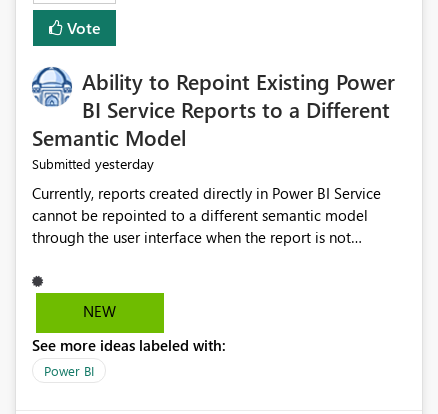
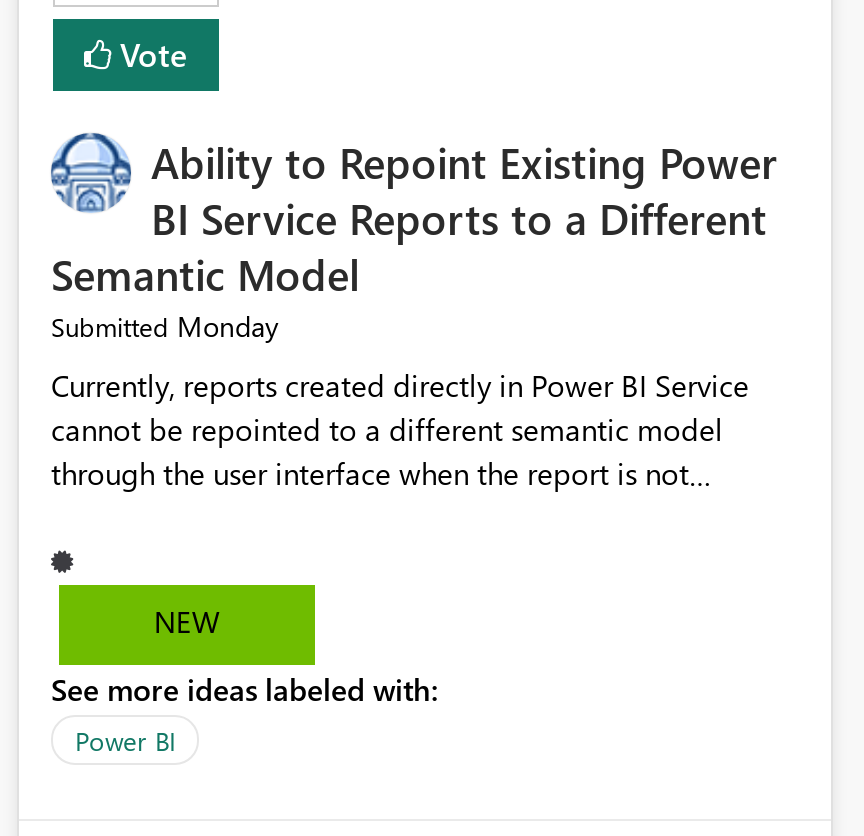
- Submitted yesterday
+ Submitted Monday
